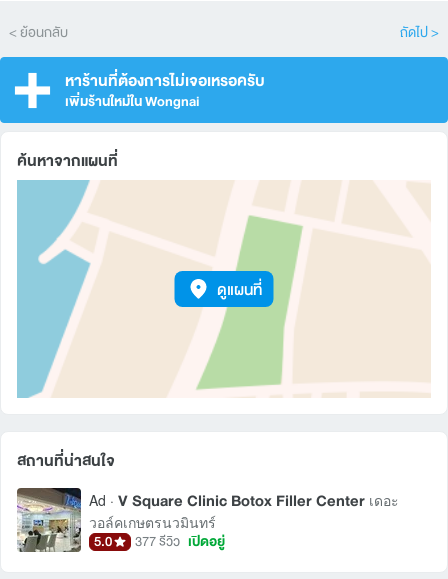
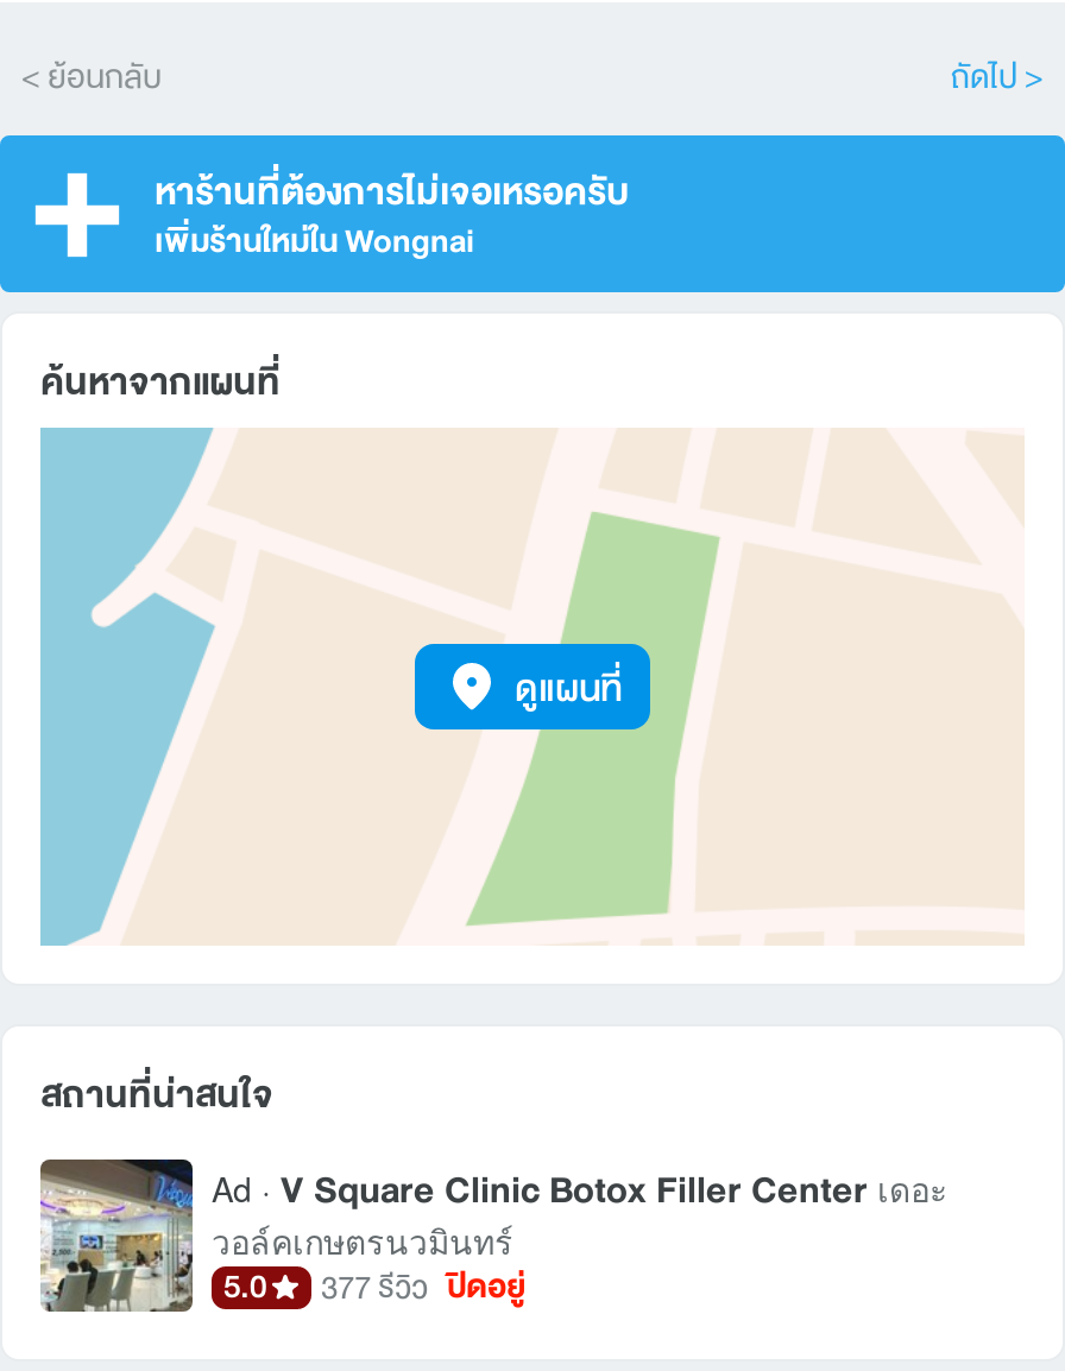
- 377 รีวิว เปิดอยู่
+ 377 รีวิว ปิดอยู่
